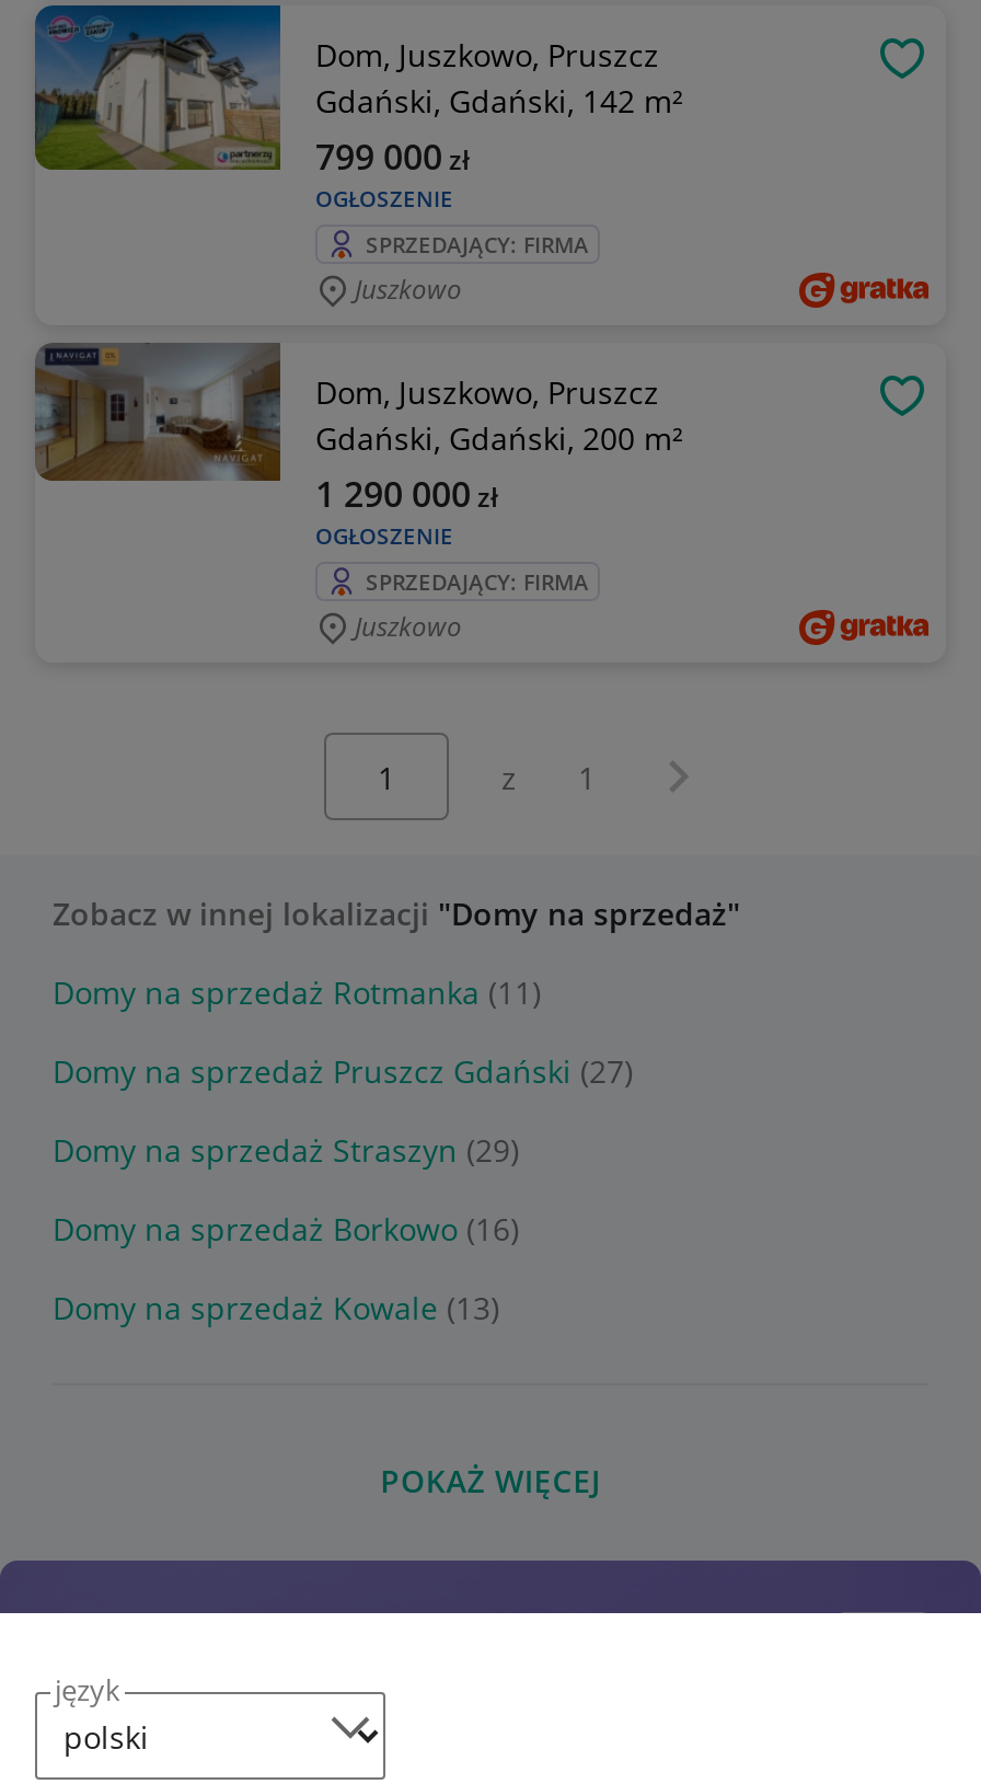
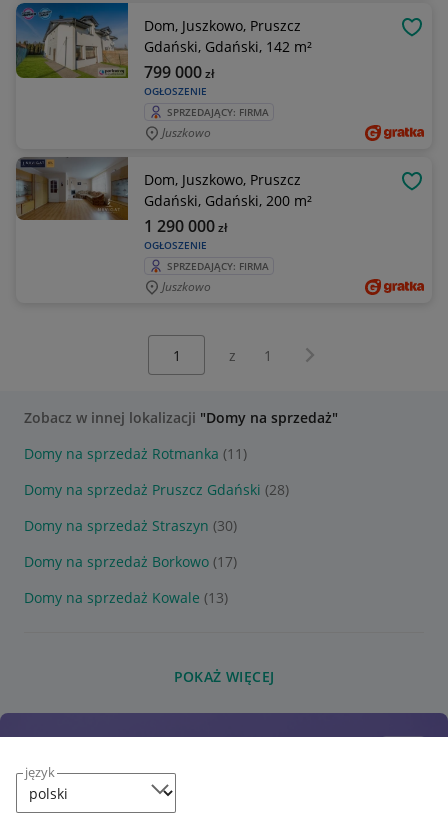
- Domy na sprzedaż Pruszcz Gdański (27)
+ Domy na sprzedaż Pruszcz Gdański (28)

- Domy na sprzedaż Straszyn (29)
+ Domy na sprzedaż Straszyn (30)

- Domy na sprzedaż Borkowo (16)
+ Domy na sprzedaż Borkowo (17)
